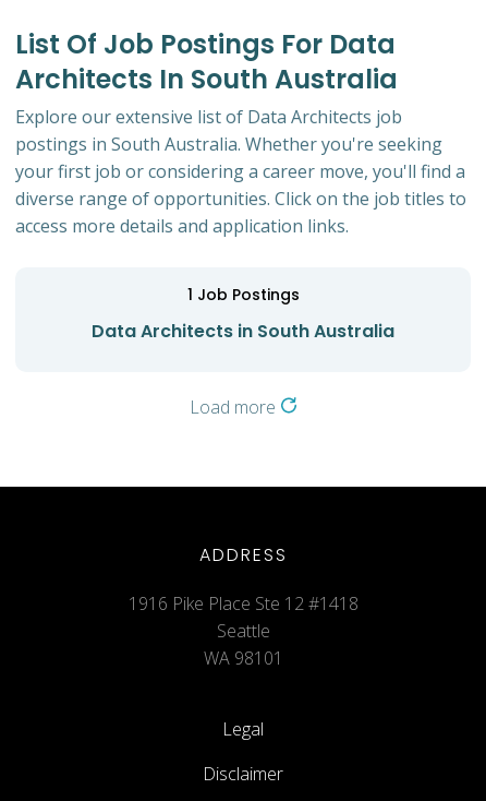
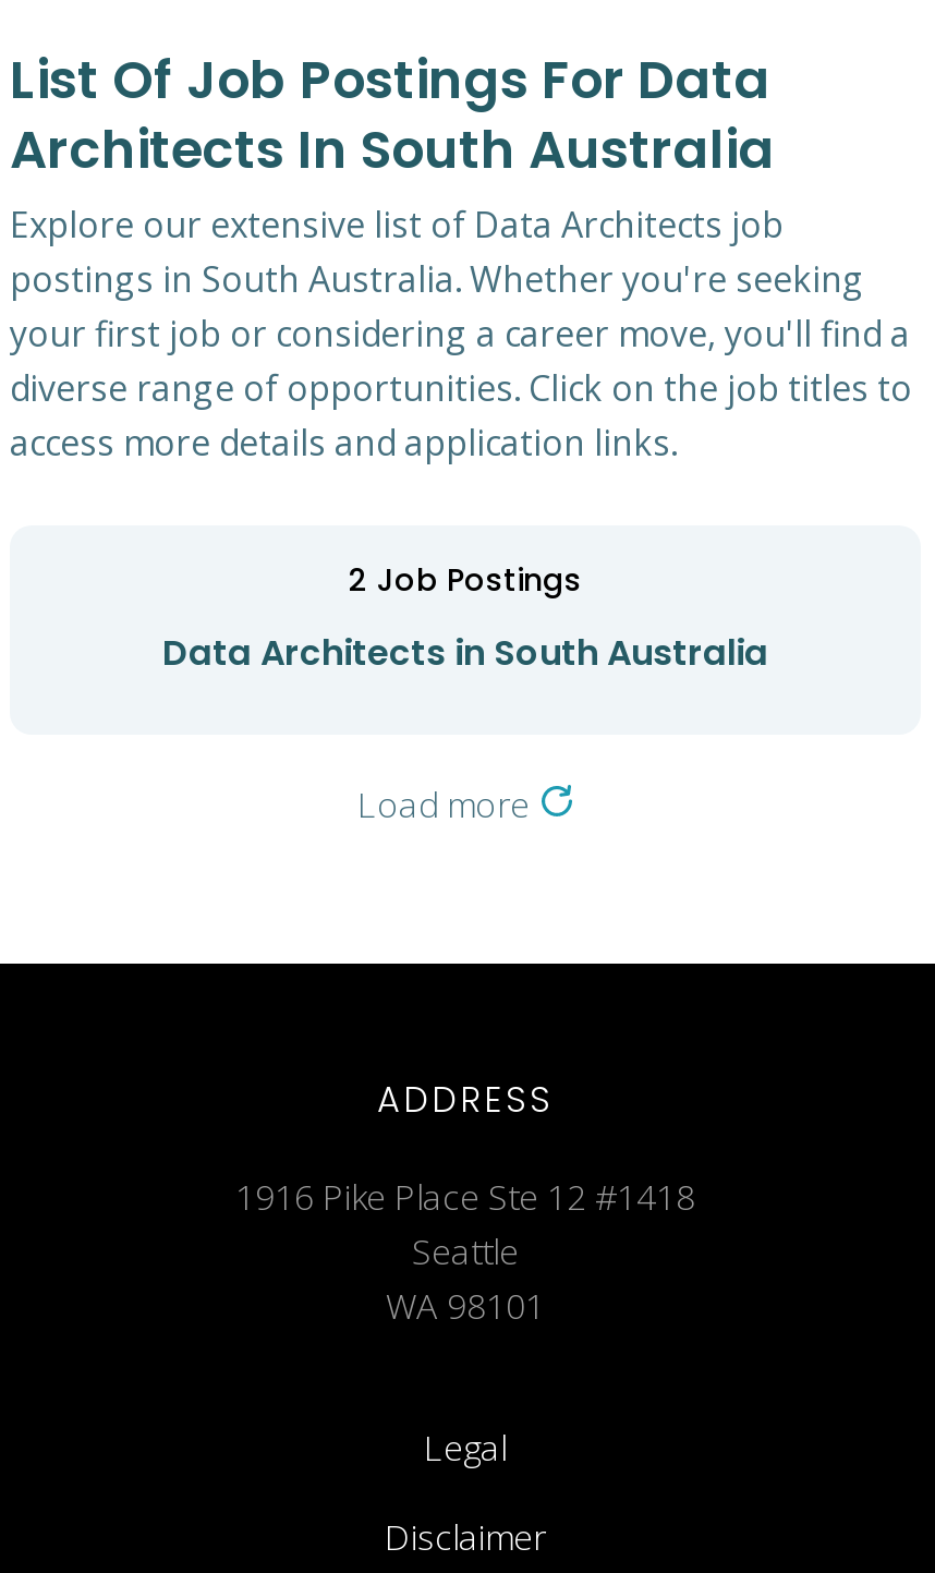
- 1 Job Postings
+ 2 Job Postings
